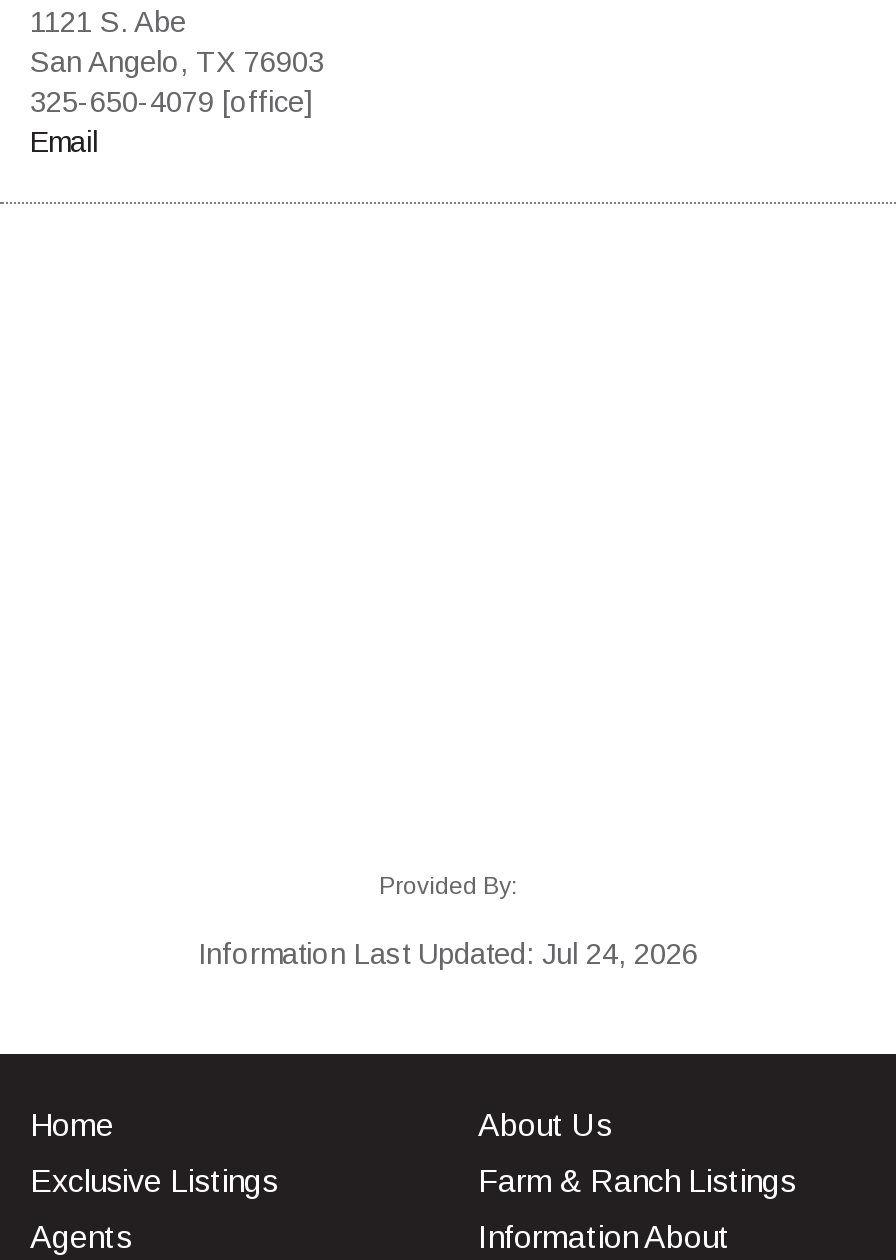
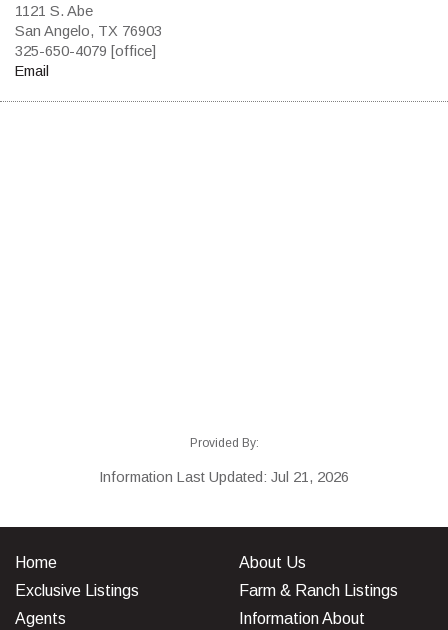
- Information Last Updated: Jul 24, 2026
+ Information Last Updated: Jul 21, 2026
